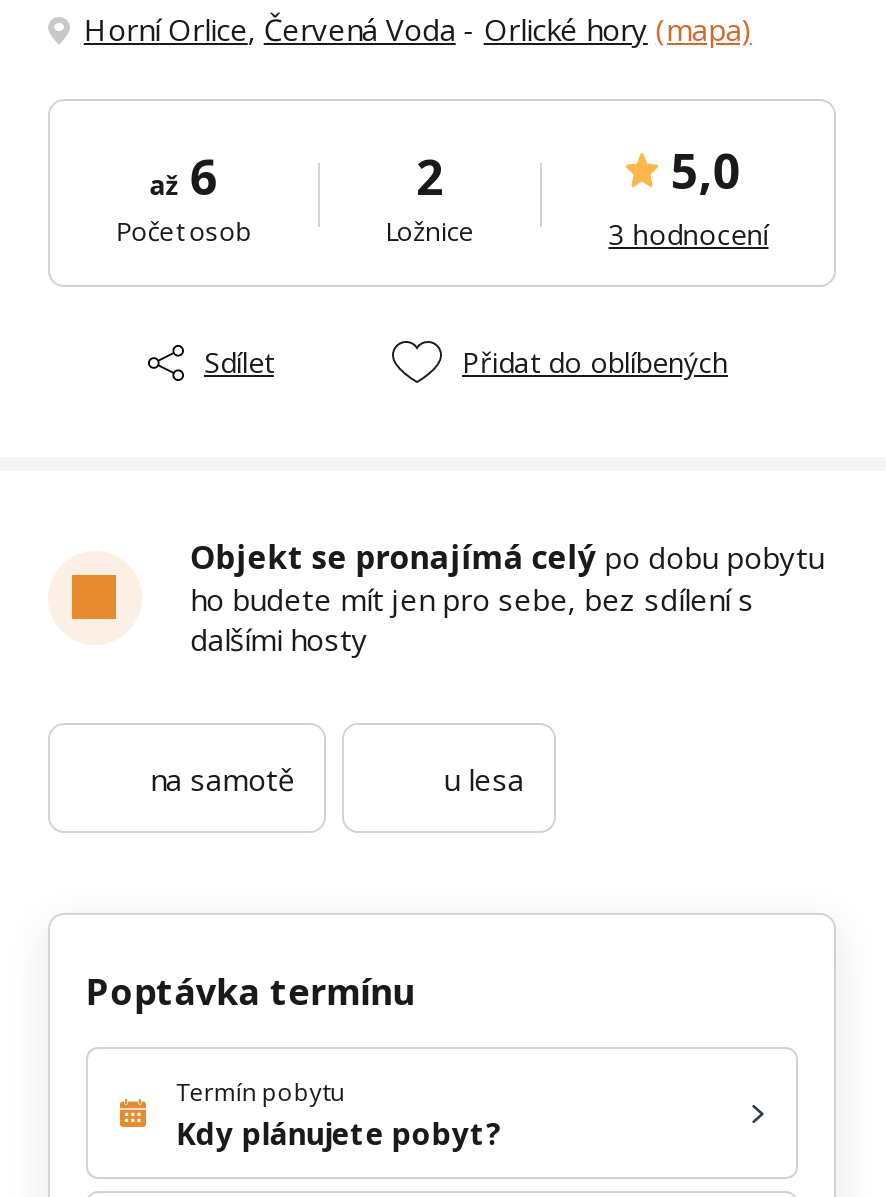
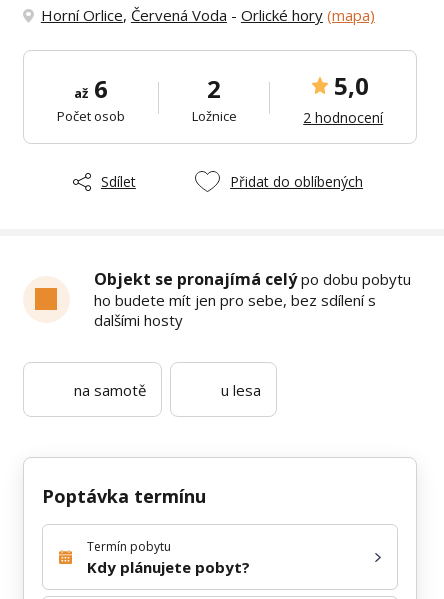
- 3 hodnocení
+ 2 hodnocení
